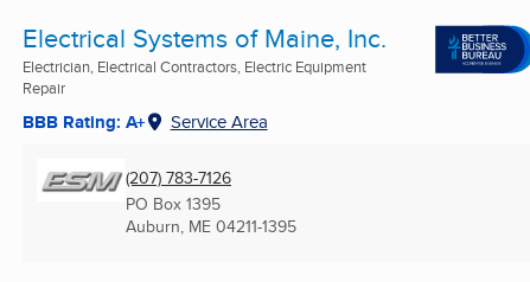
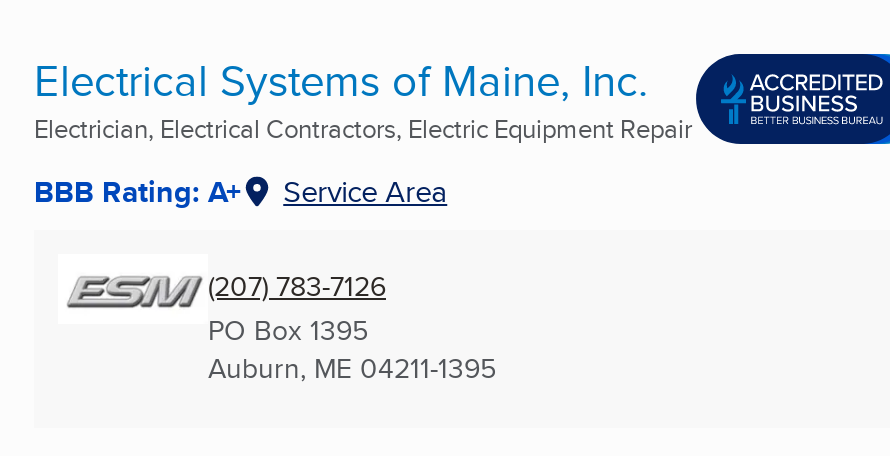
- [image]
+ [image]
